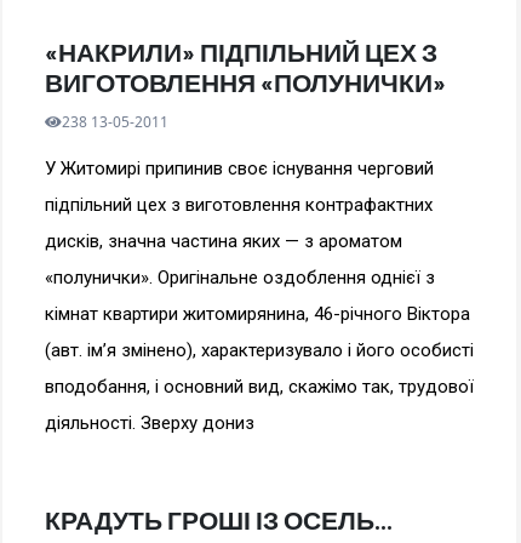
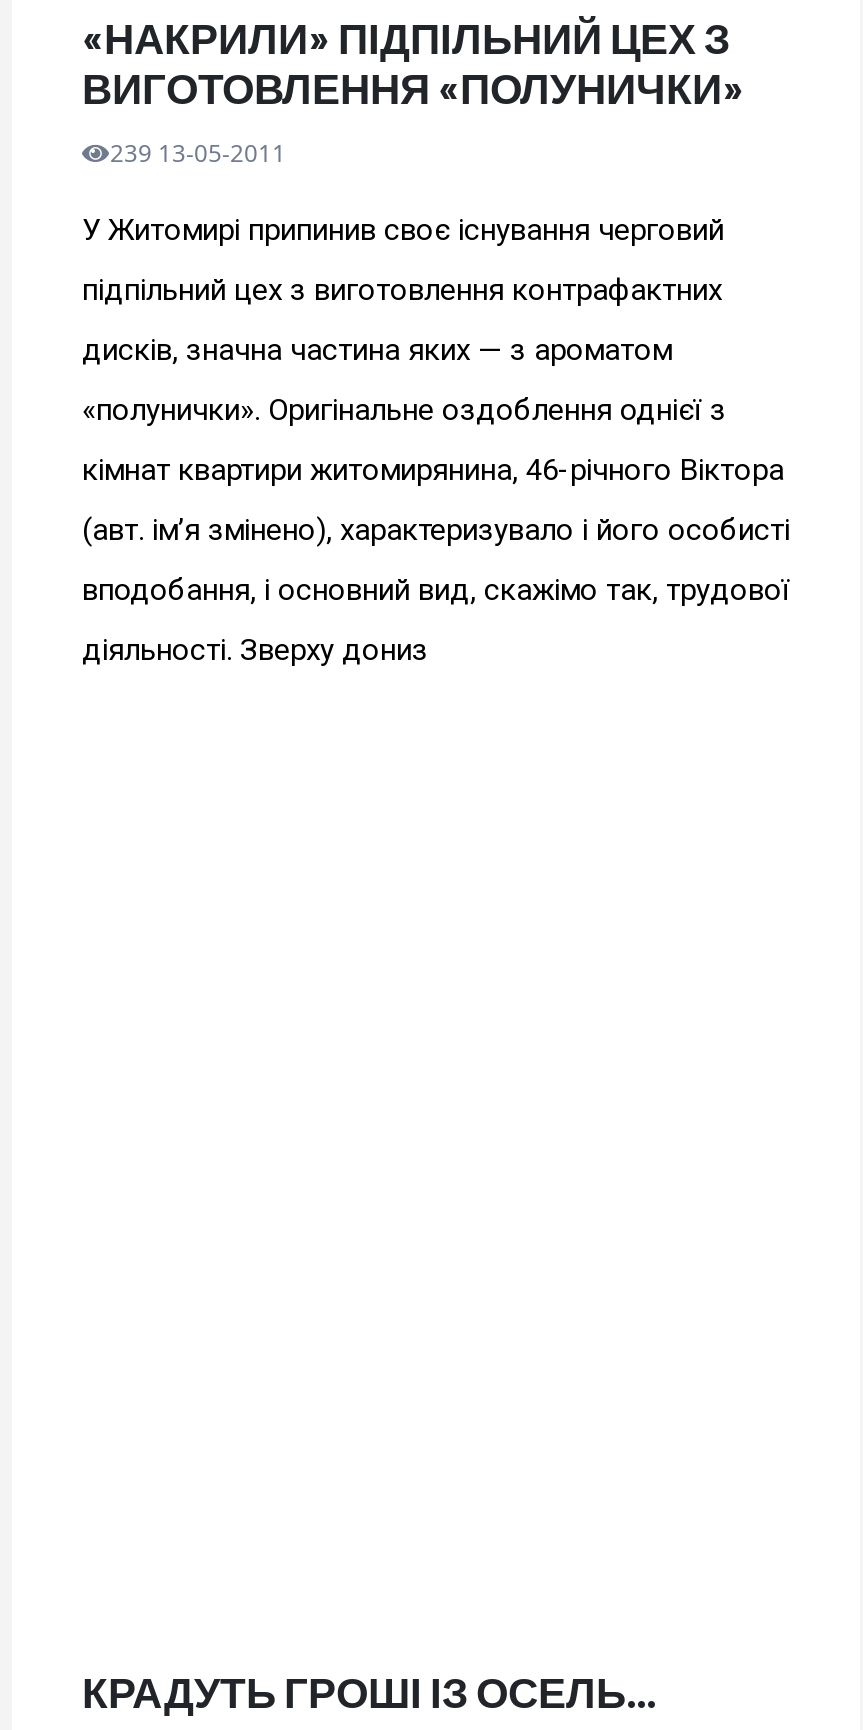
- 238 13-05-2011
+ 239 13-05-2011
